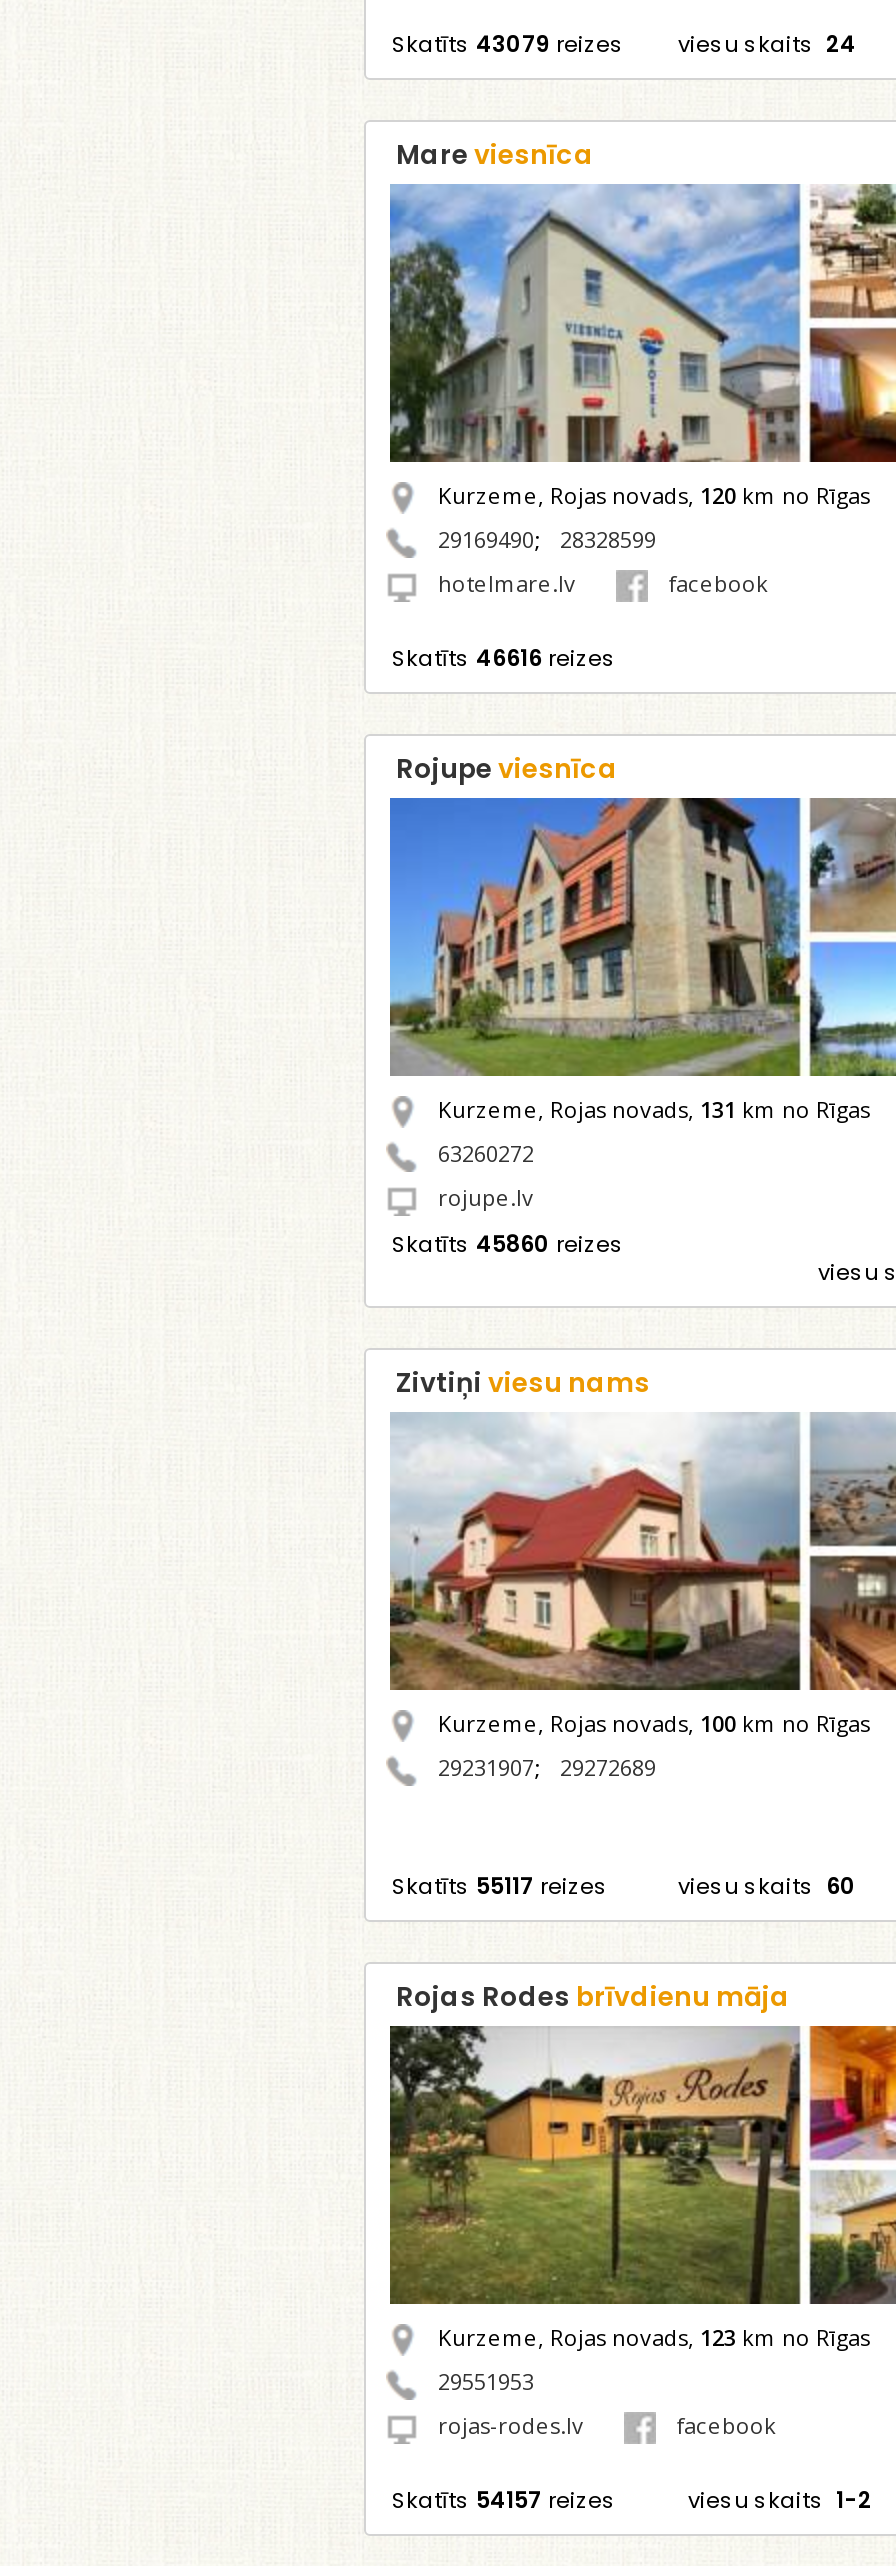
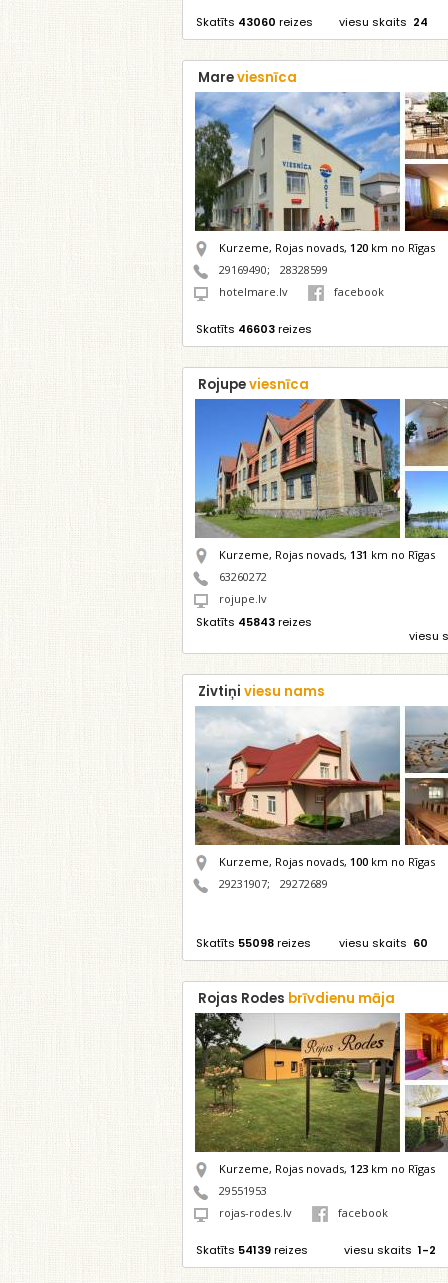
- Skatīts 43079 reizes
+ Skatīts 43060 reizes

- Skatīts 46616 reizes
+ Skatīts 46603 reizes

- Skatīts 45860 reizes
+ Skatīts 45843 reizes

- Skatīts 55117 reizes
+ Skatīts 55098 reizes

- Skatīts 54157 reizes
+ Skatīts 54139 reizes
